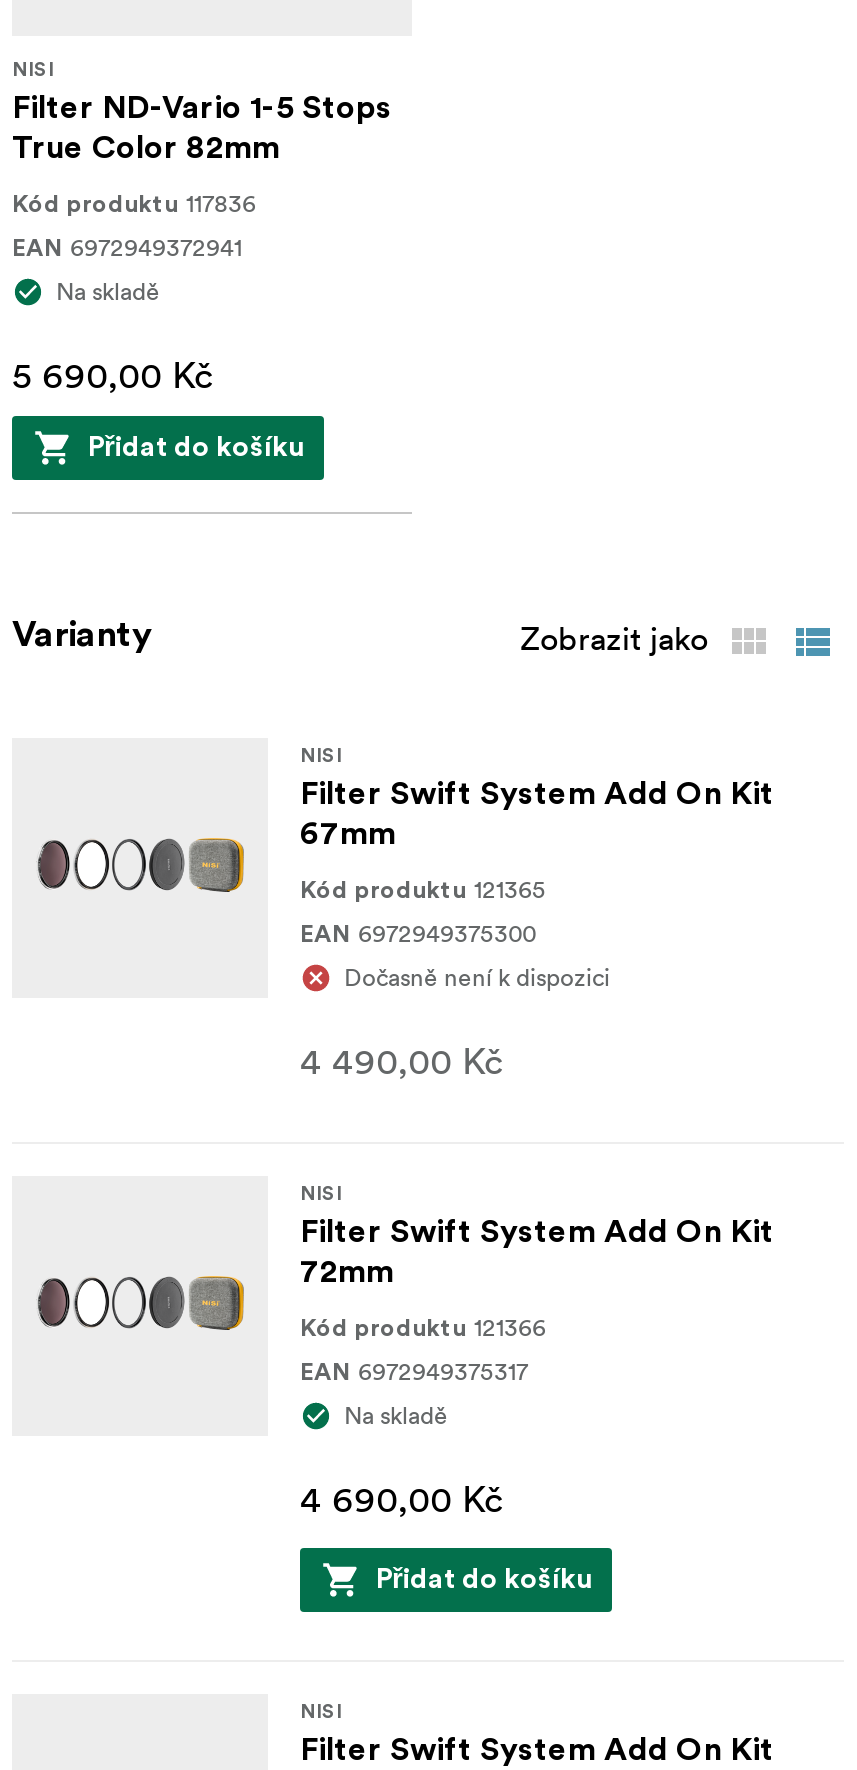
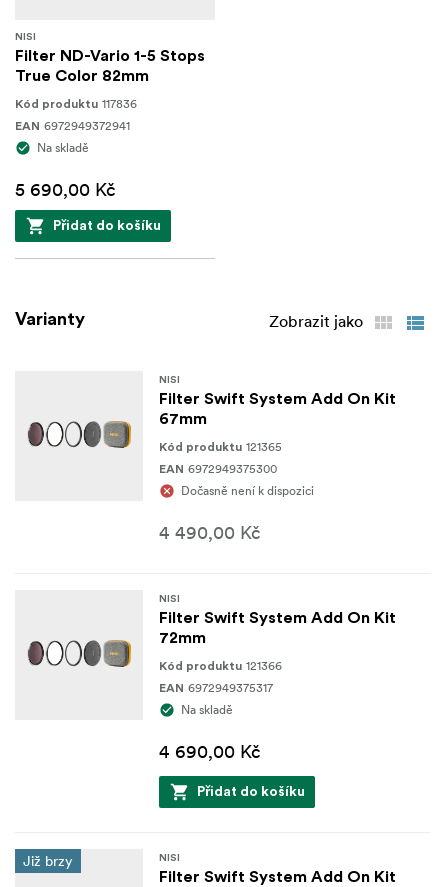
+ Již brzy
